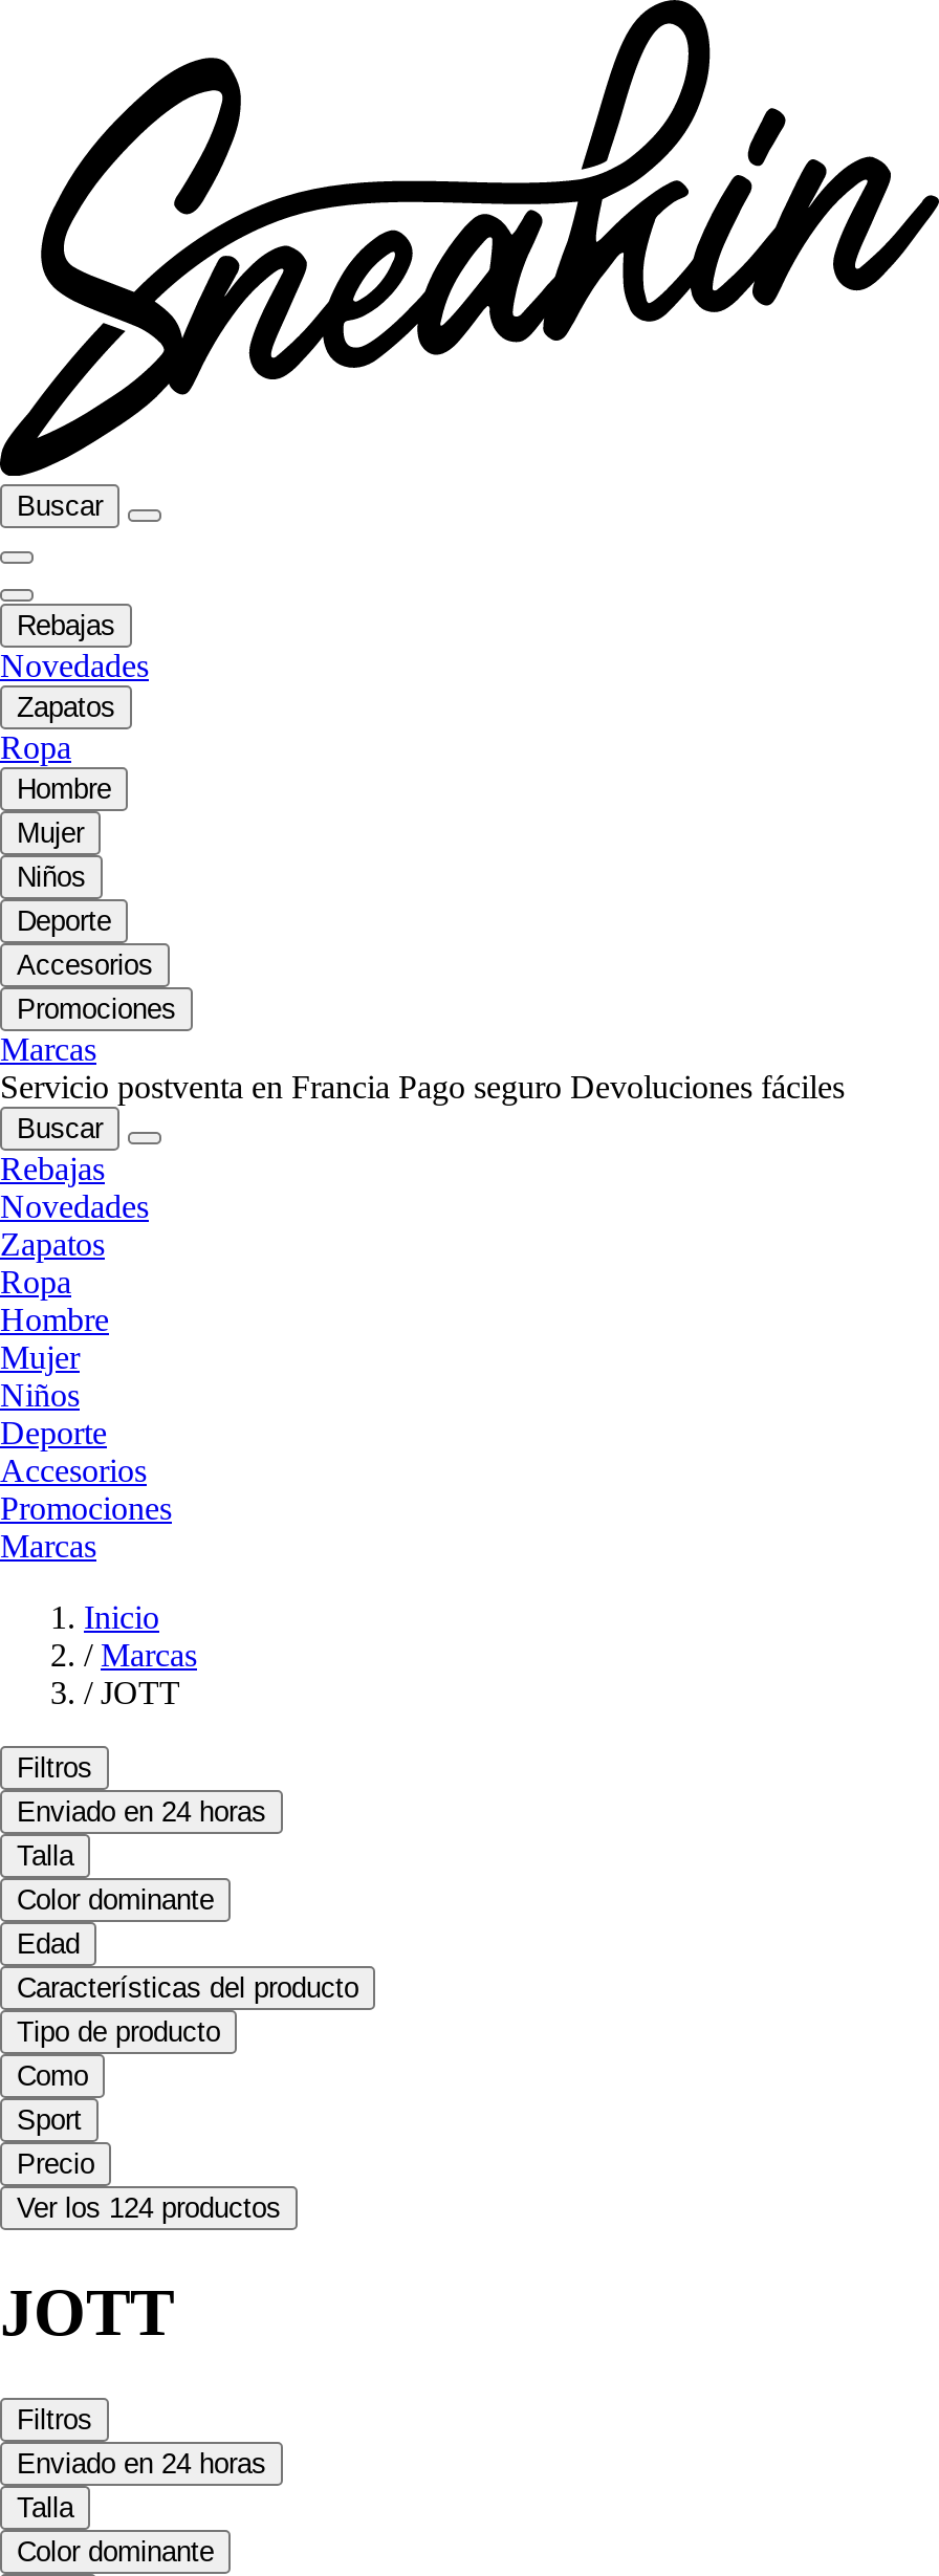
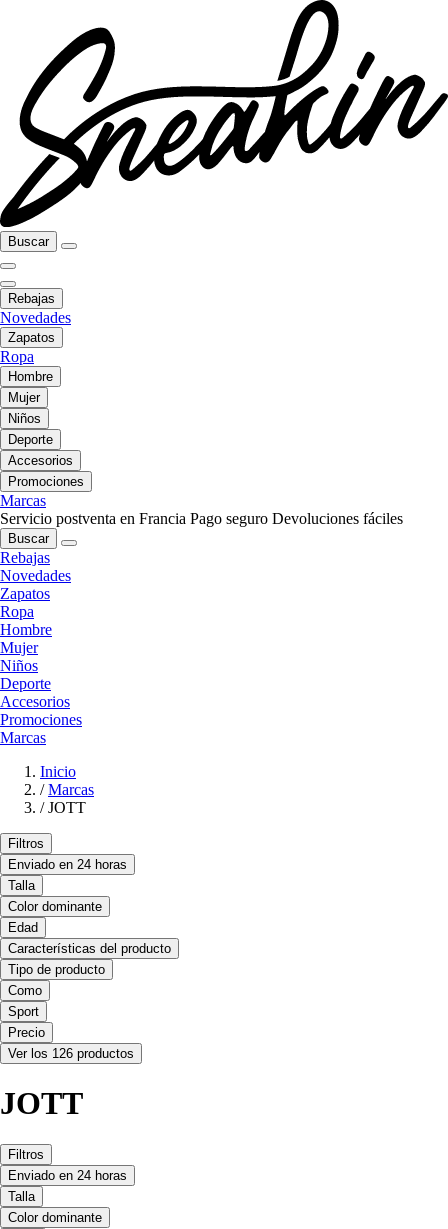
- Ver los 124 productos
+ Ver los 126 productos
